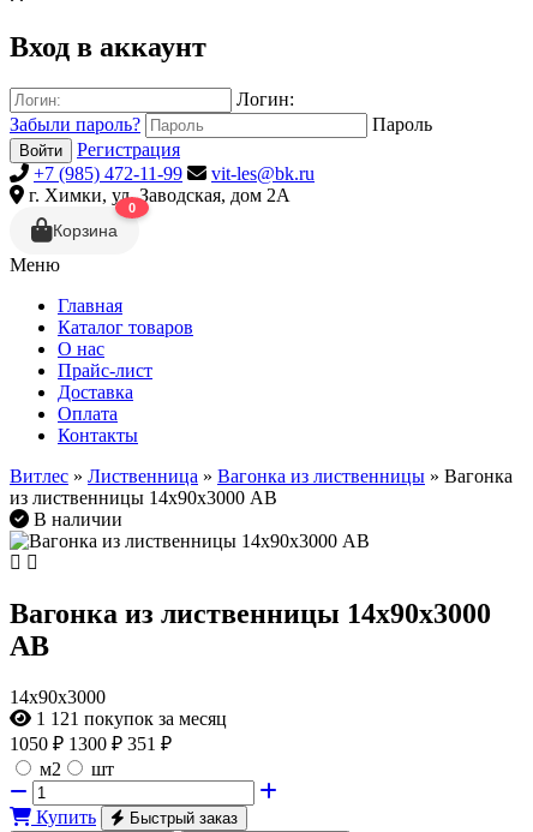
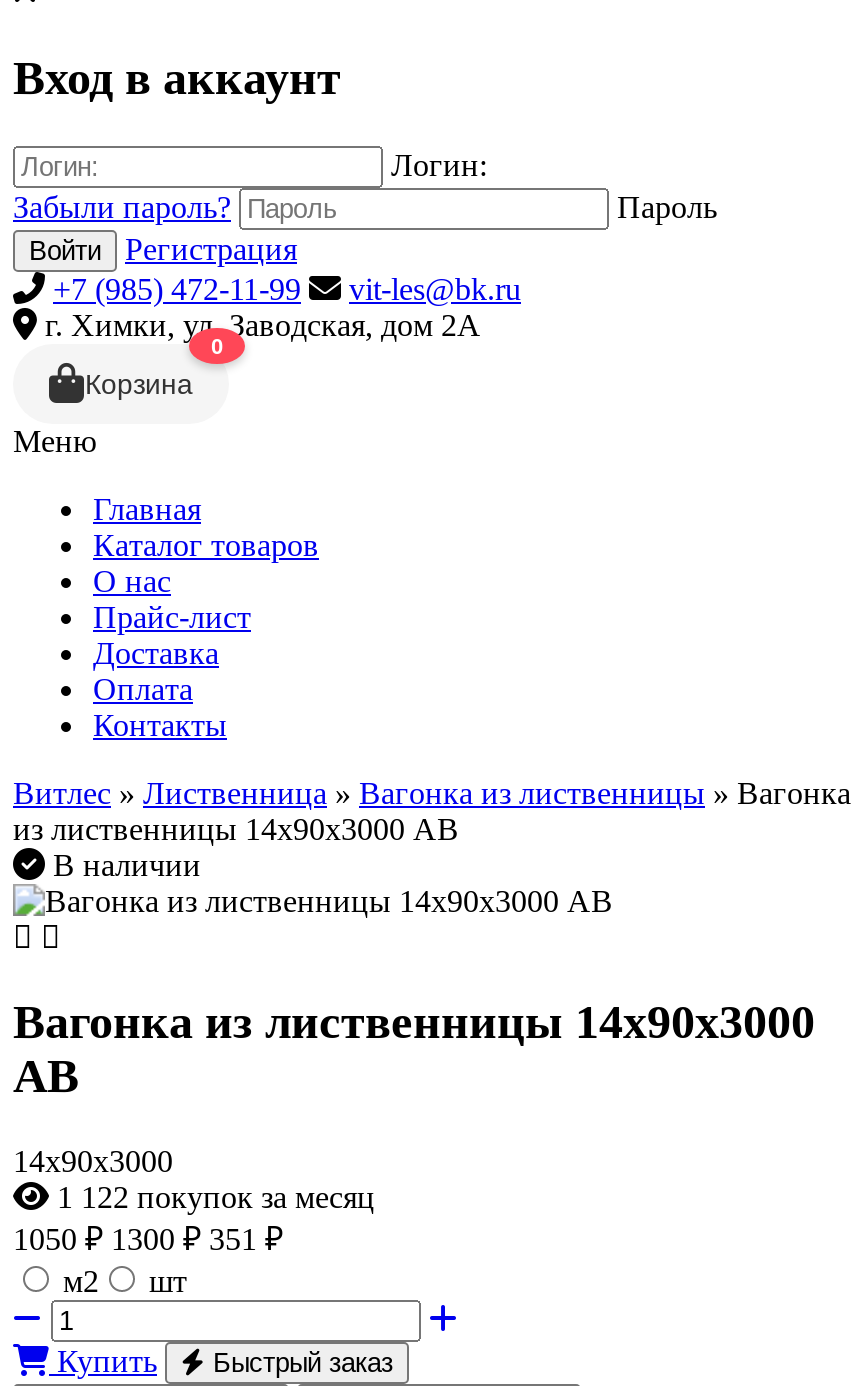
- 1 121 покупок за месяц
+ 1 122 покупок за месяц
